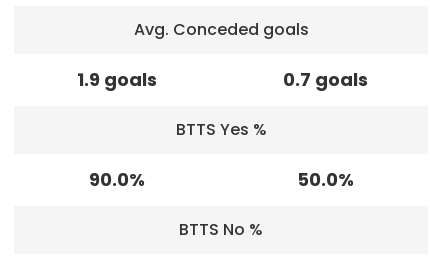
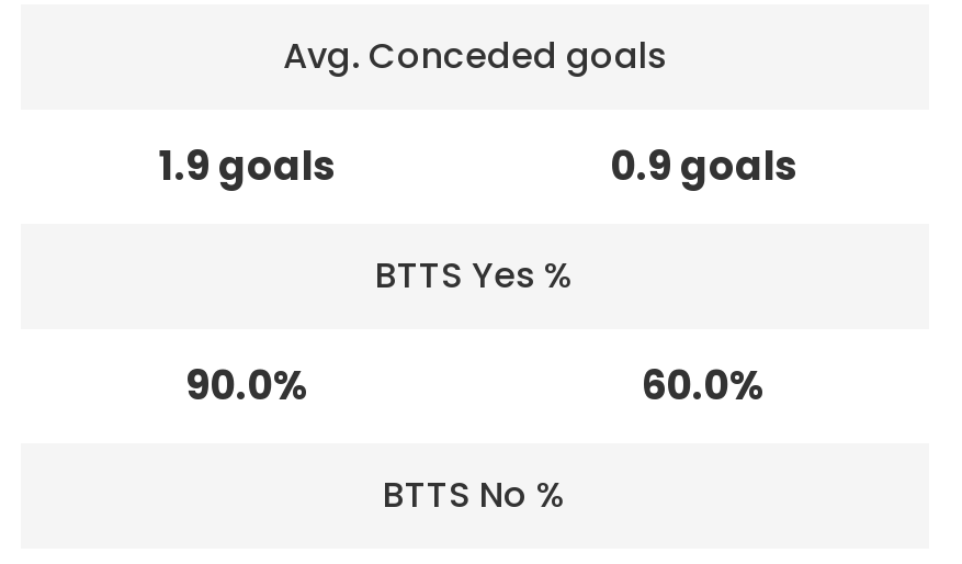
- 0.7 goals
+ 0.9 goals

- 50.0%
+ 60.0%
